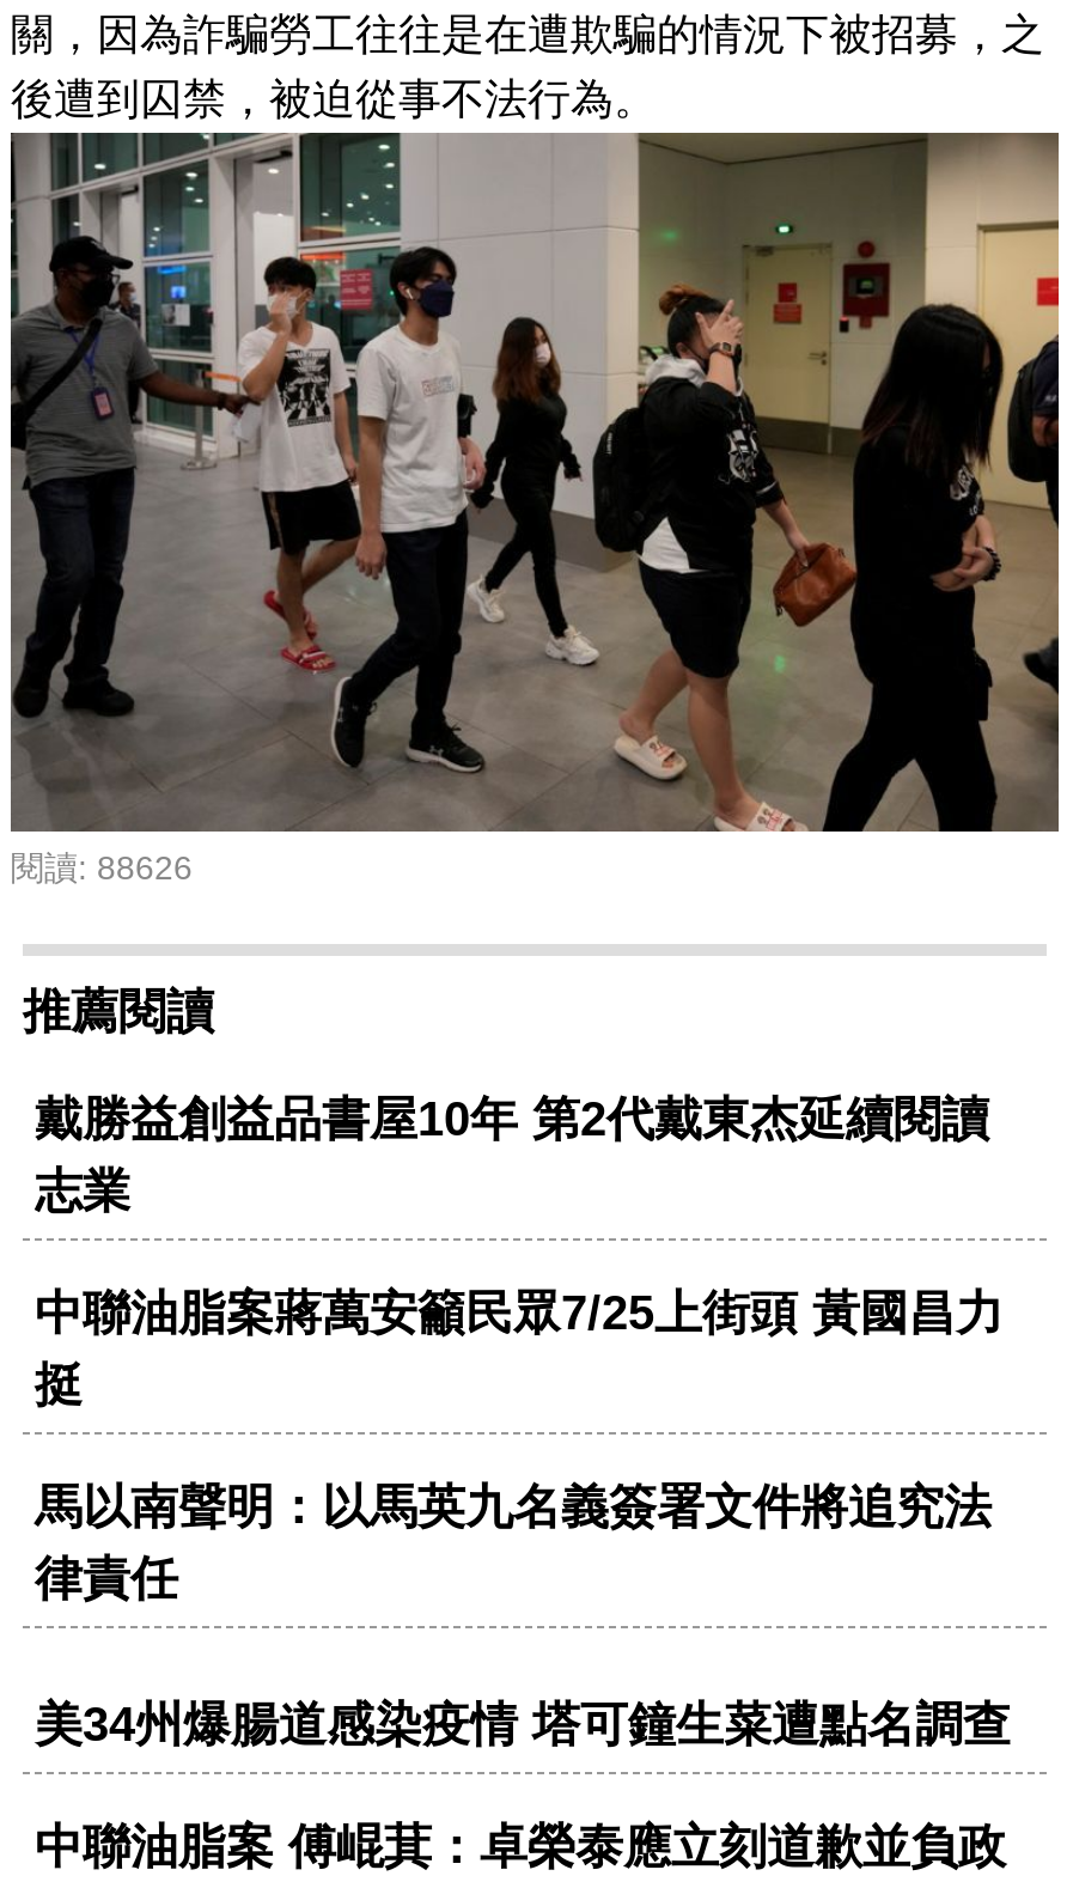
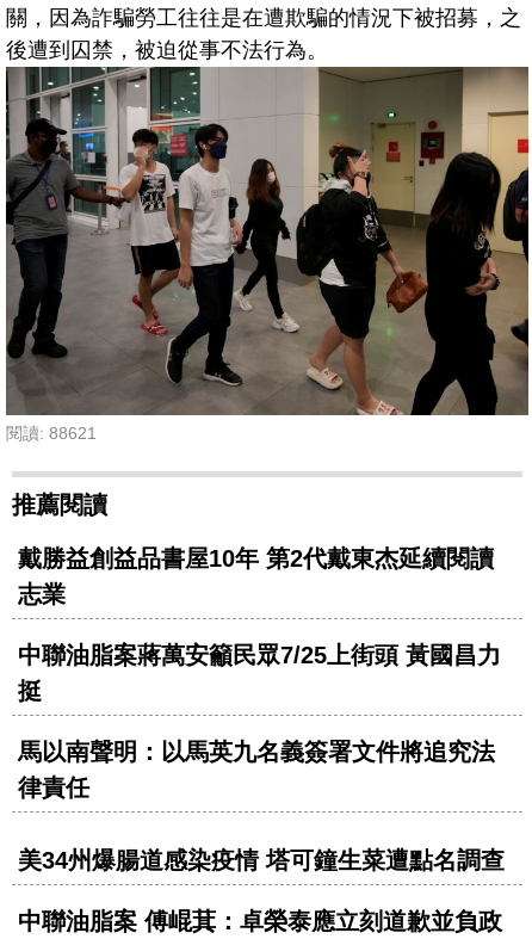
- 閱讀: 88626
+ 閱讀: 88621
